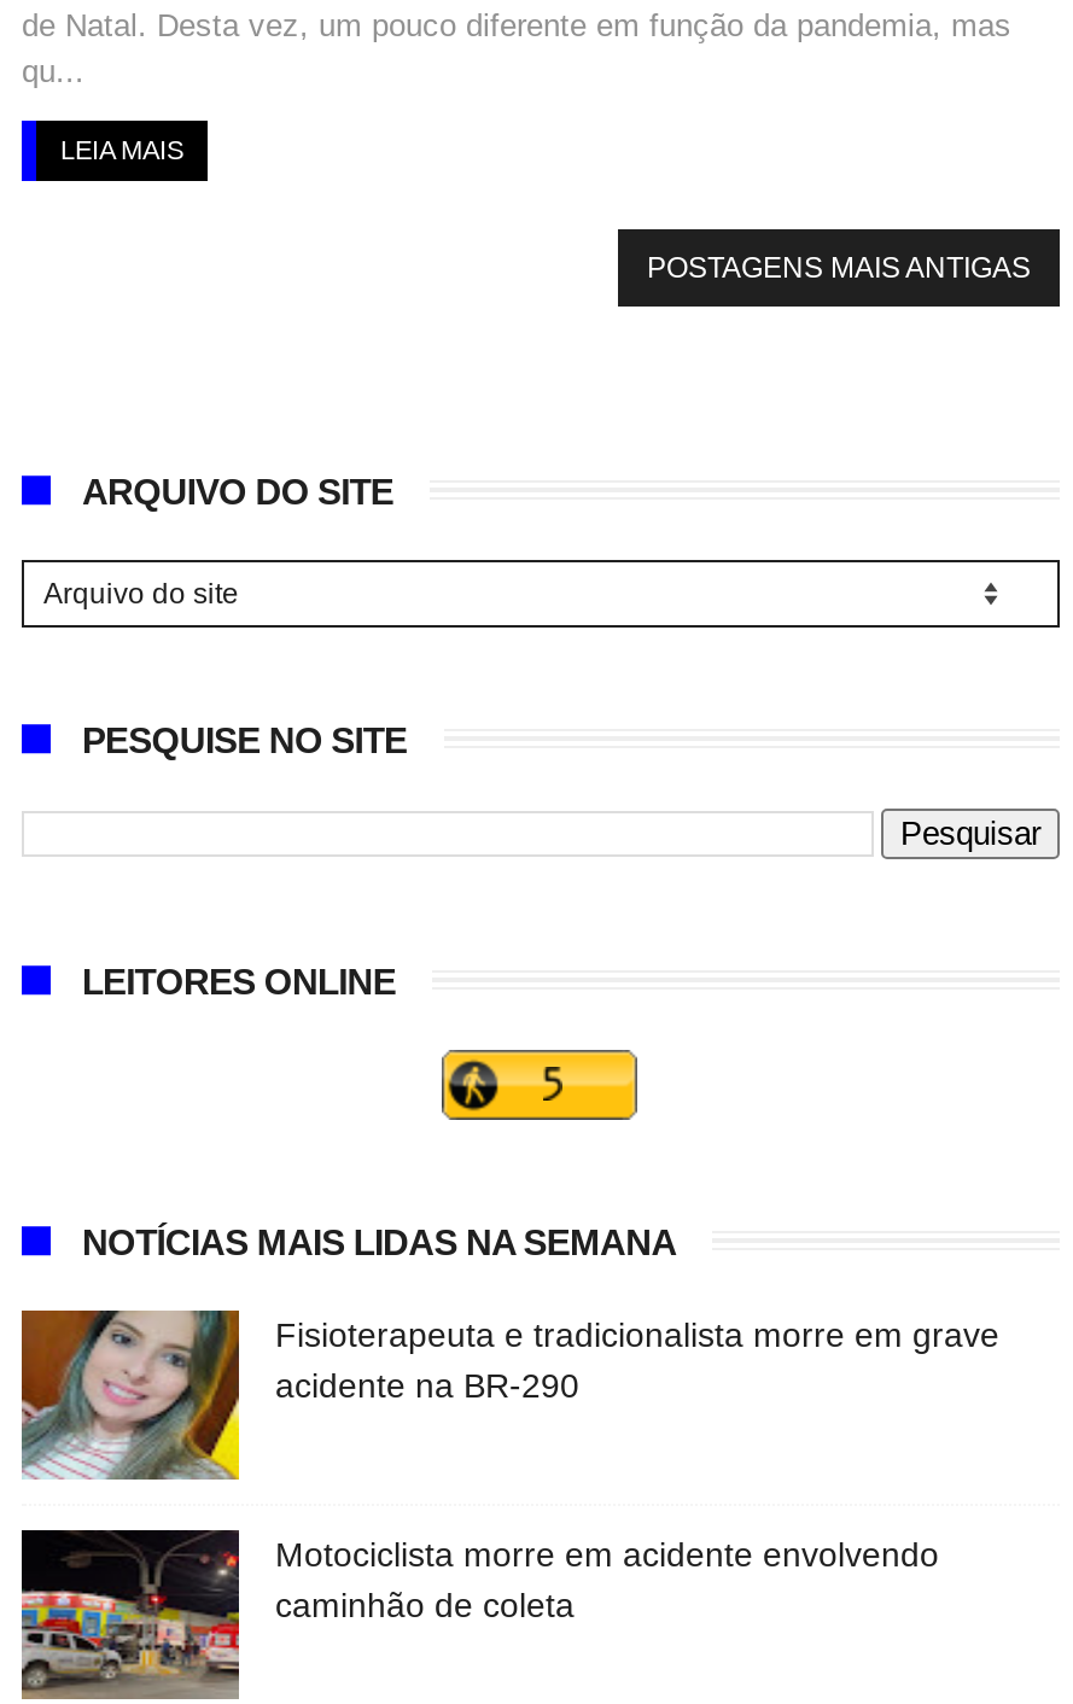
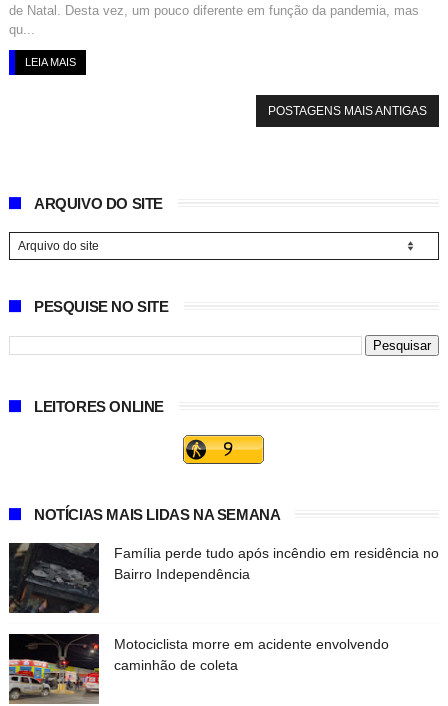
- [image]
- Fisioterapeuta e tradicionalista morre em grave
- acidente na BR-290
+ [image]
+ Família perde tudo após incêndio em residência no
+ Bairro Independência
